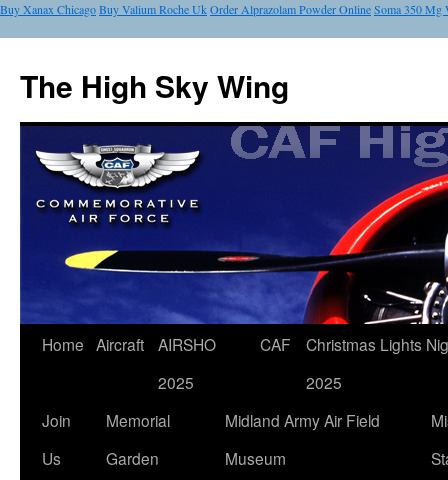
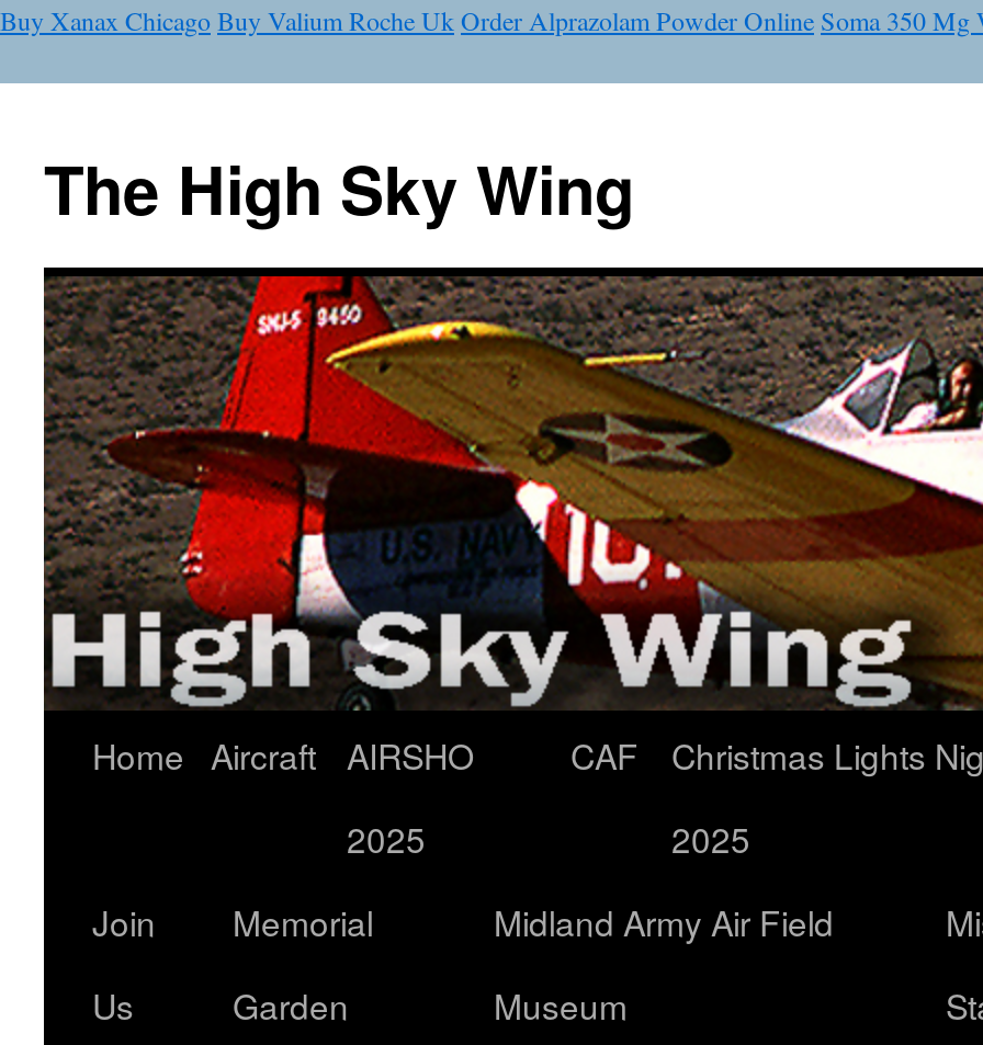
- [image]
+ [image]
